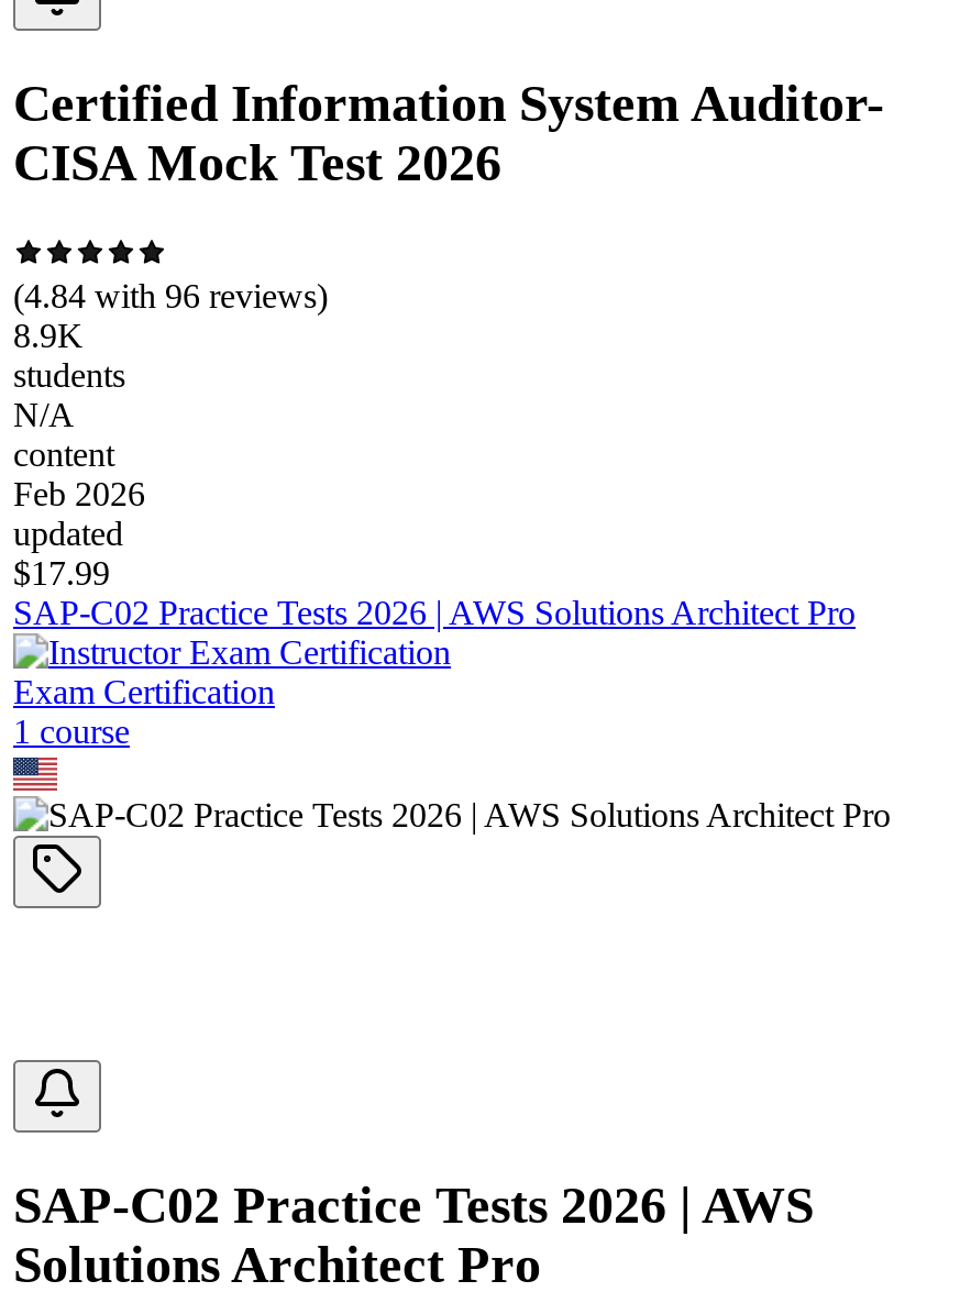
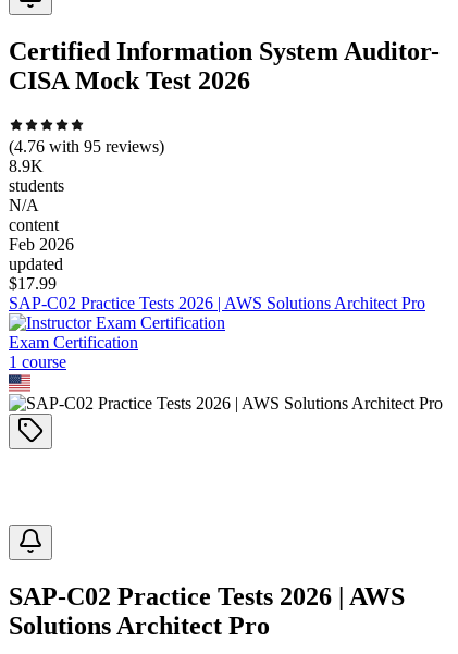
- (4.84 with 96 reviews)
+ (4.76 with 95 reviews)
